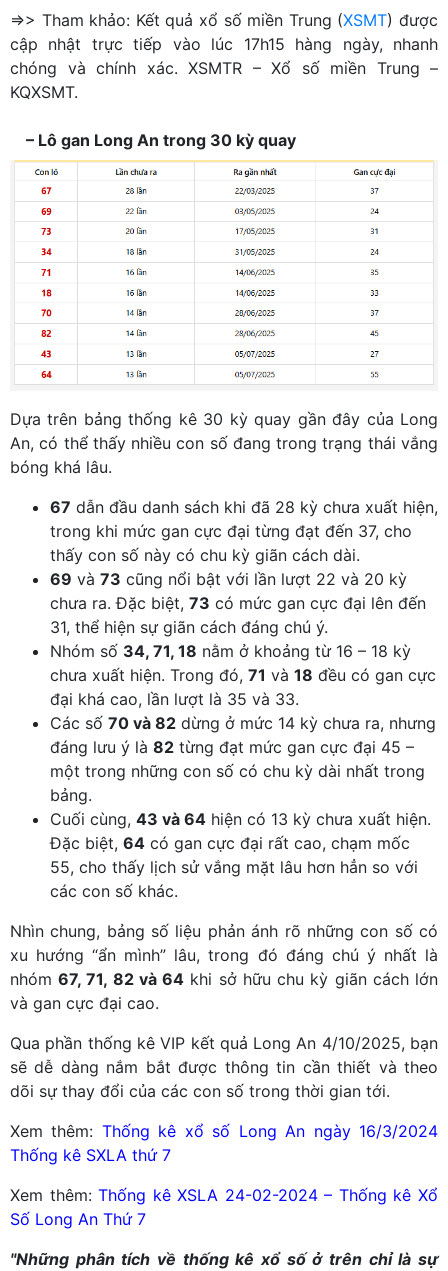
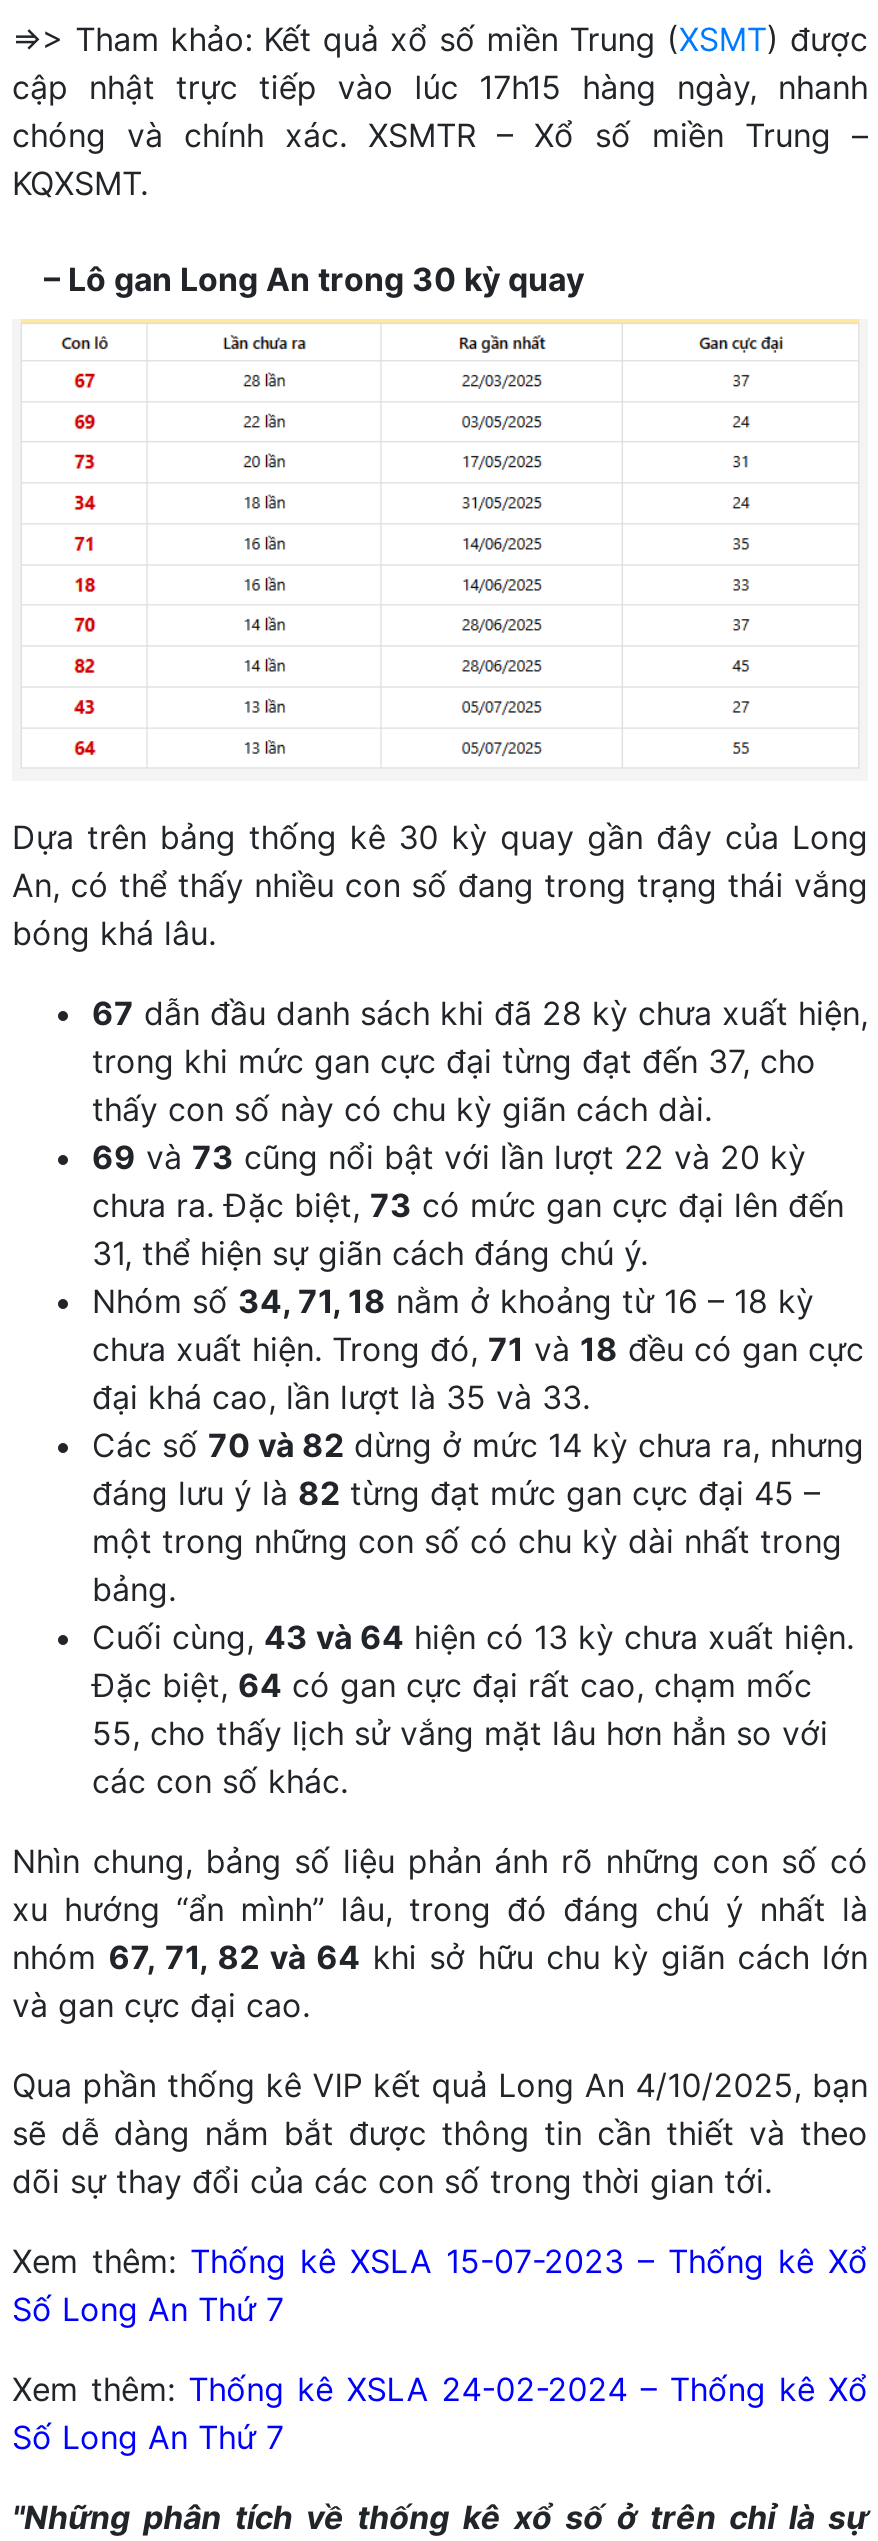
- Xem thêm: Thống kê xổ số Long An ngày 16/3/2024
- Thống kê SXLA thứ 7
+ Xem thêm: Thống kê XSLA 15-07-2023 – Thống kê Xổ
+ Số Long An Thứ 7
